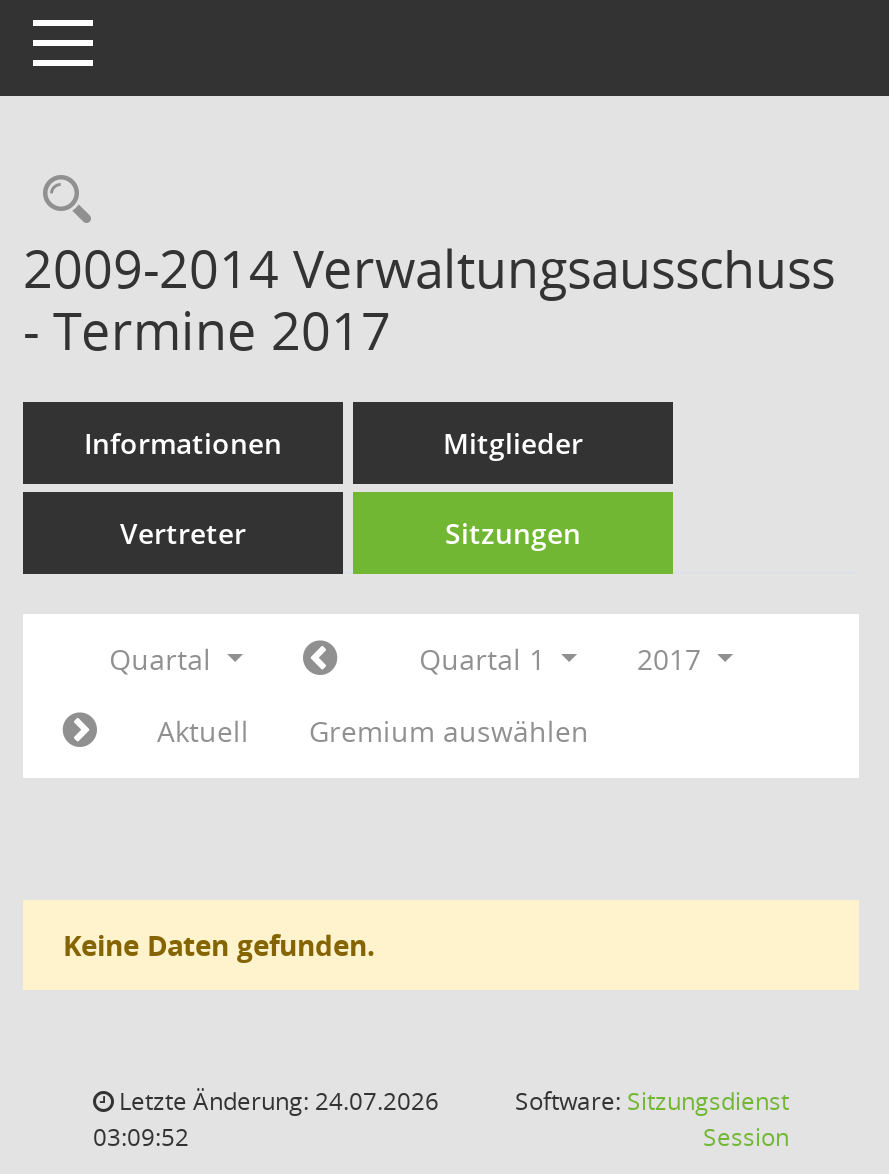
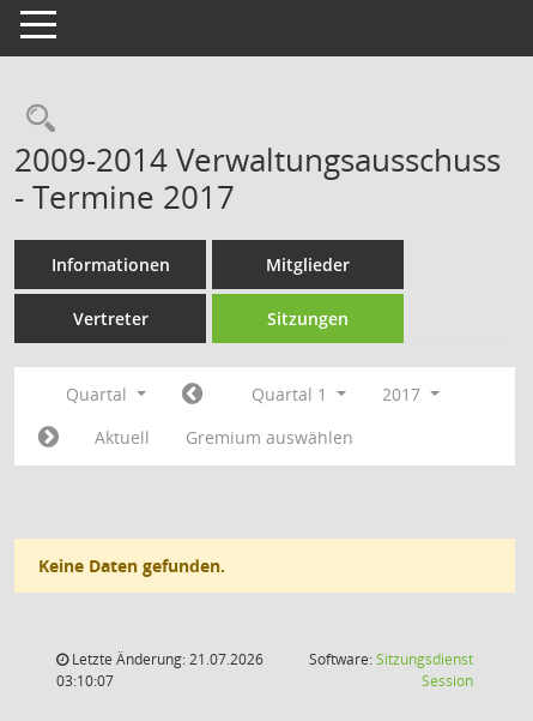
- Letzte Änderung: 24.07.2026
+ Letzte Änderung: 21.07.2026

- 03:09:52
+ 03:10:07
